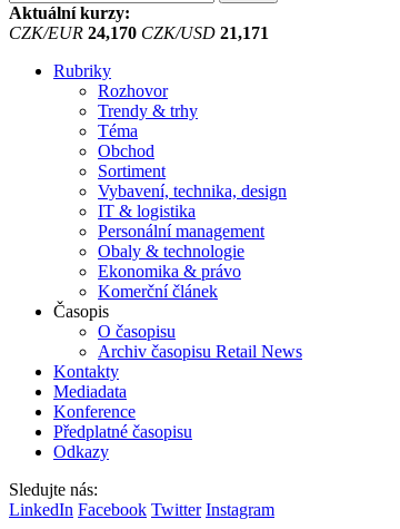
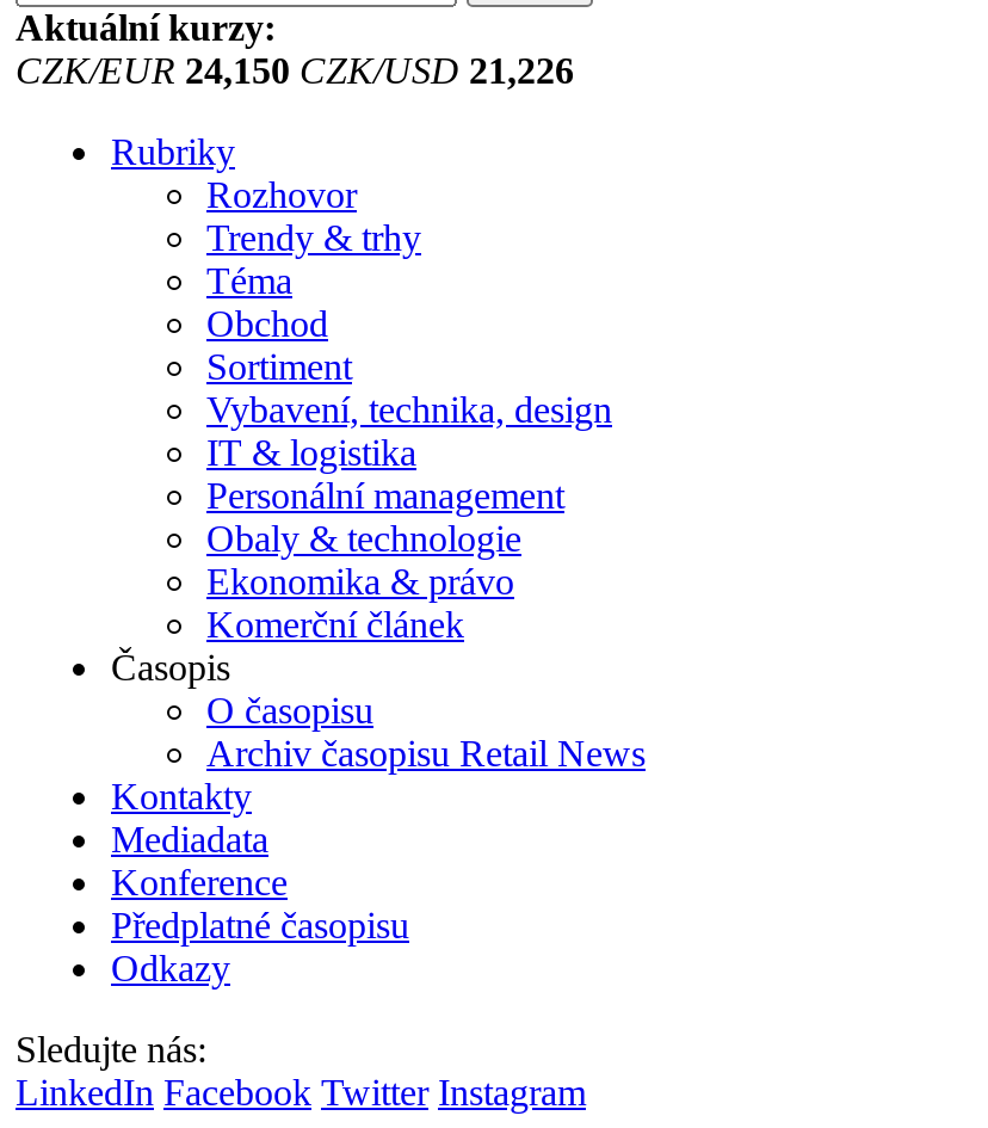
- CZK/EUR 24,170 CZK/USD 21,171
+ CZK/EUR 24,150 CZK/USD 21,226
